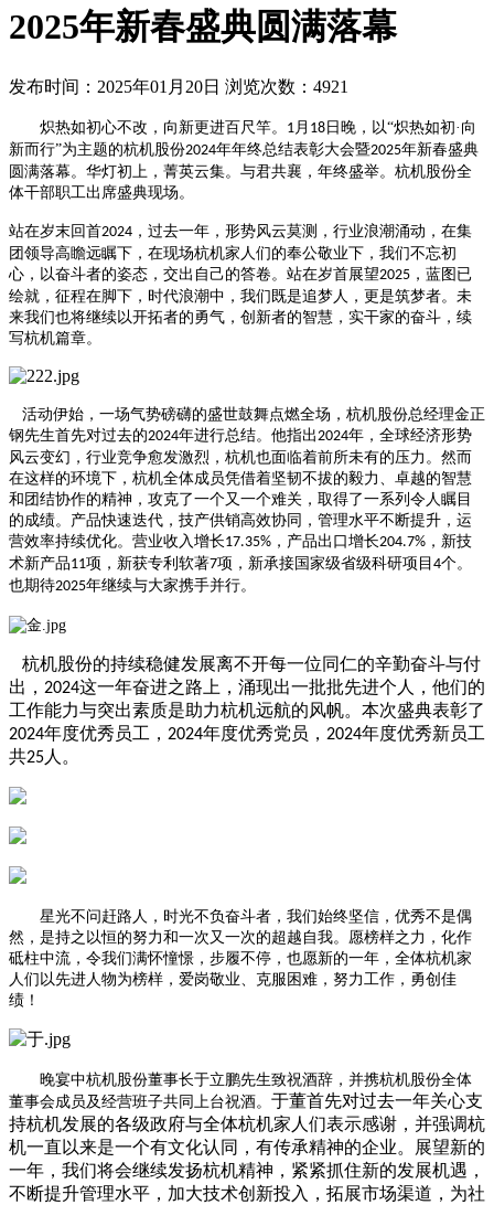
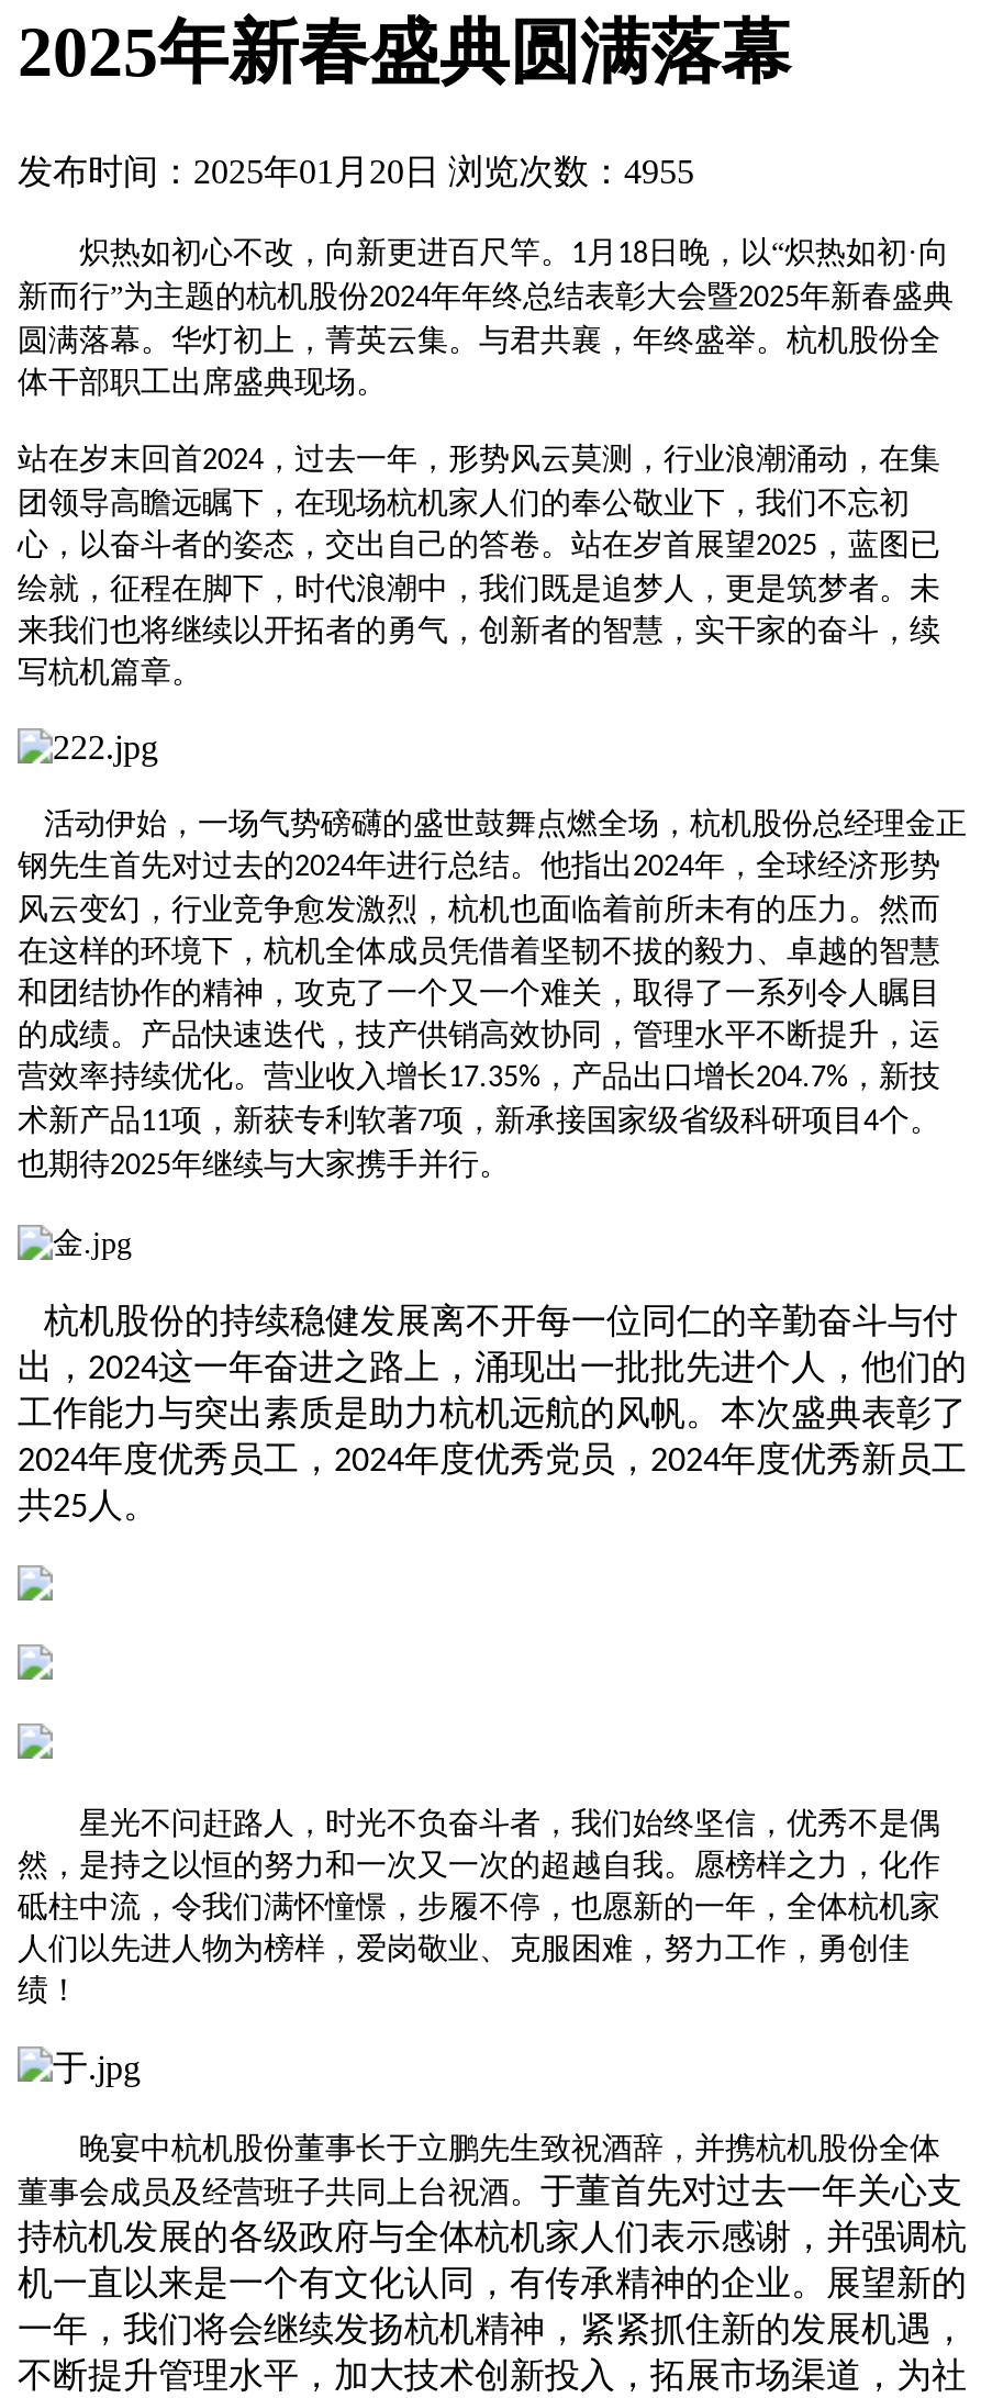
- 发布时间：2025年01月20日浏览次数：4921
+ 发布时间：2025年01月20日浏览次数：4955
